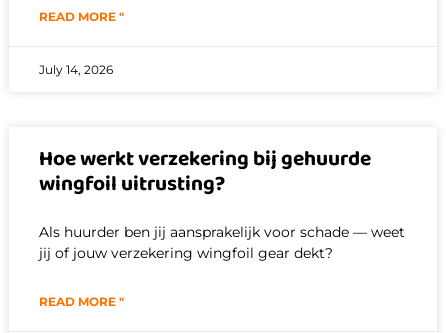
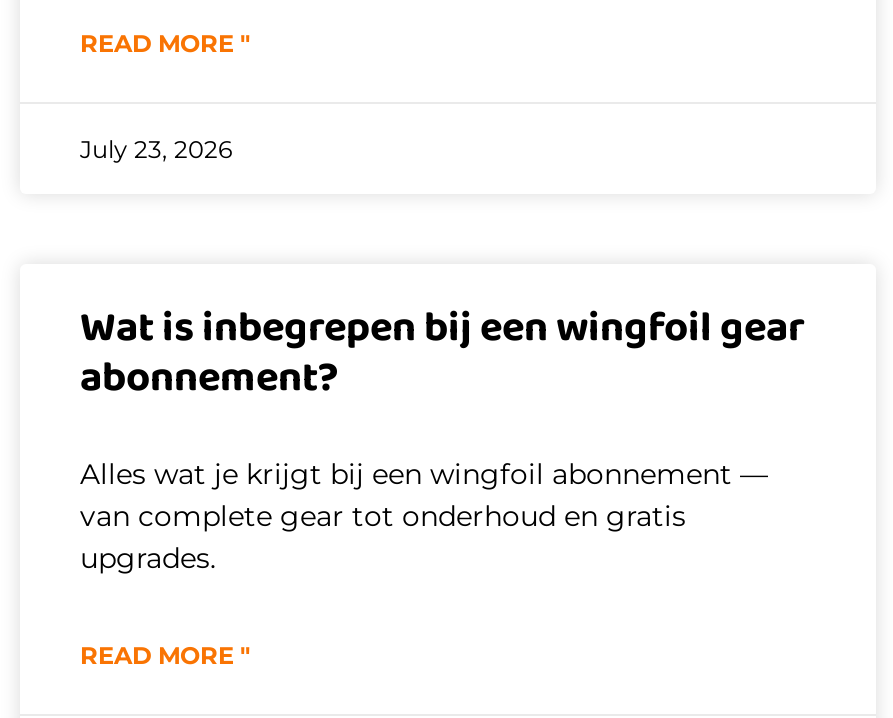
- July 14, 2026
+ July 23, 2026

- Hoe werkt verzekering bij gehuurde
- wingfoil uitrusting?
+ Wat is inbegrepen bij een wingfoil gear
+ abonnement?

- Als huurder ben jij aansprakelijk voor schade — weet
- jij of jouw verzekering wingfoil gear dekt?
+ Alles wat je krijgt bij een wingfoil abonnement —
+ van complete gear tot onderhoud en gratis
+ upgrades.
